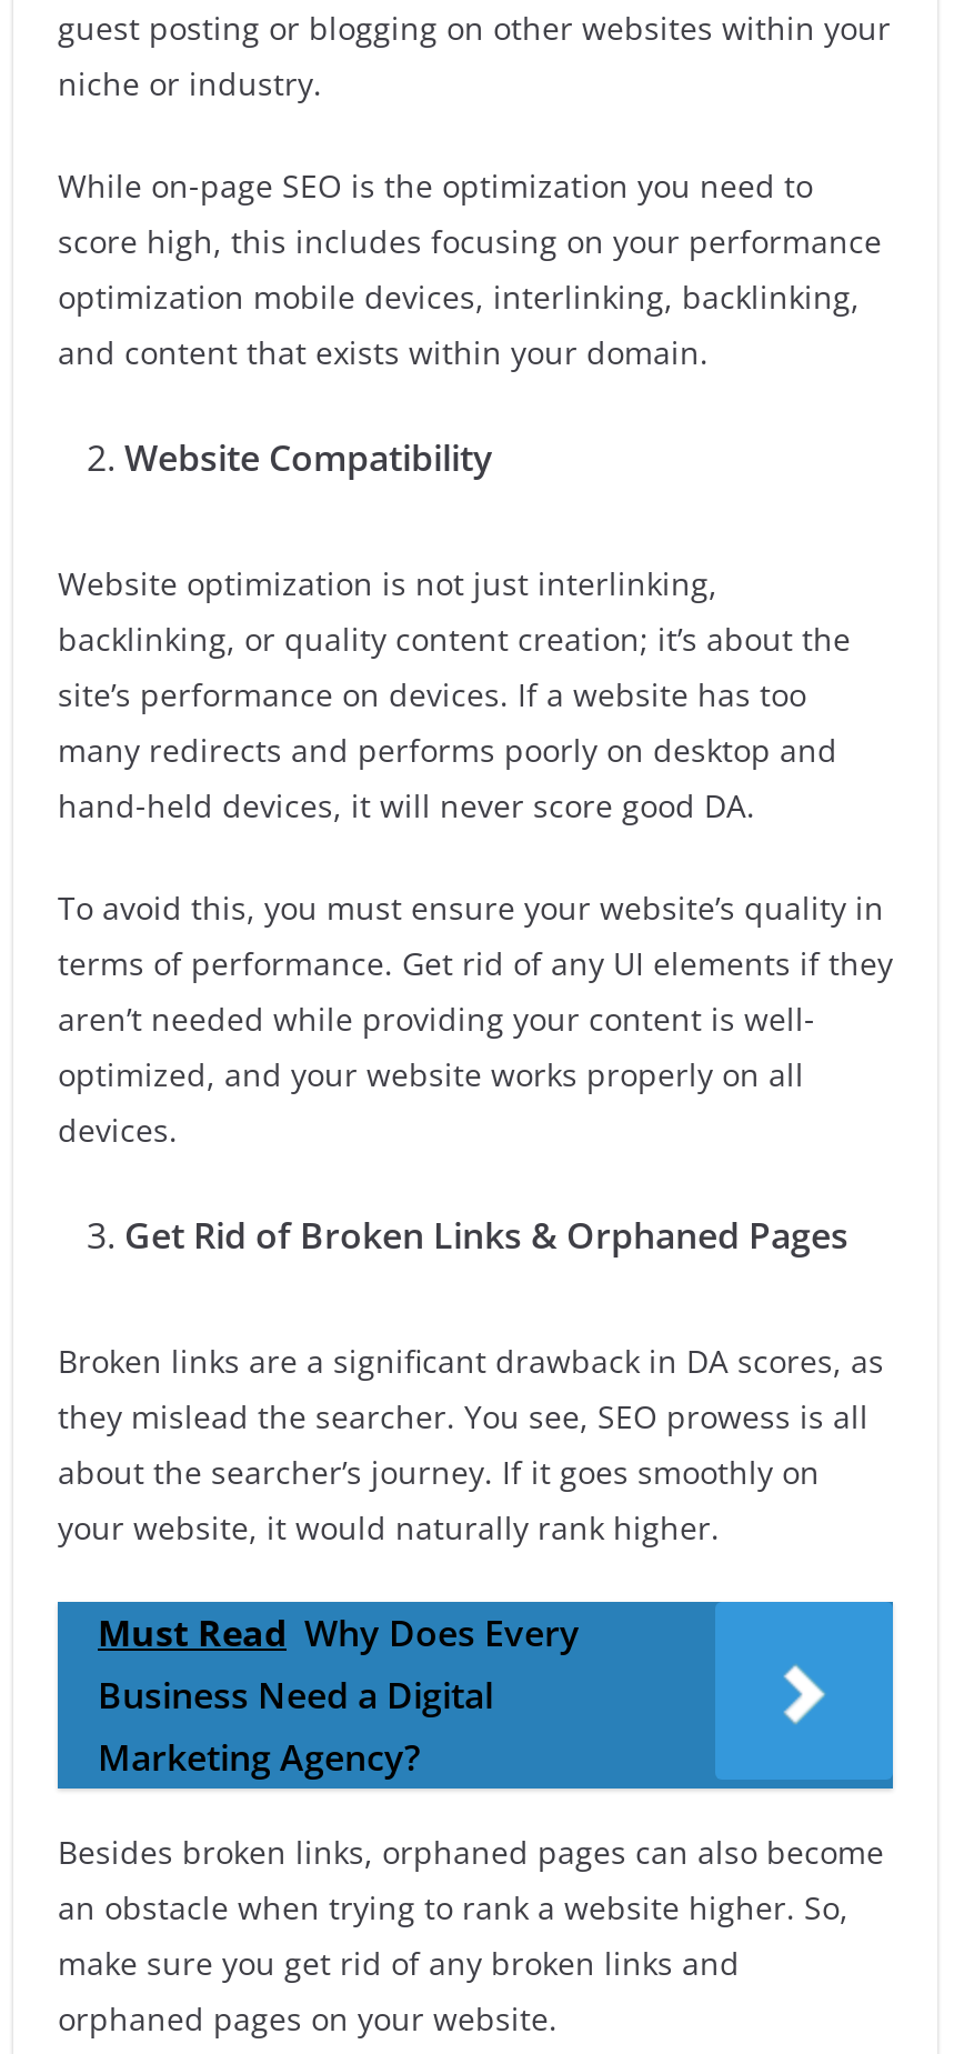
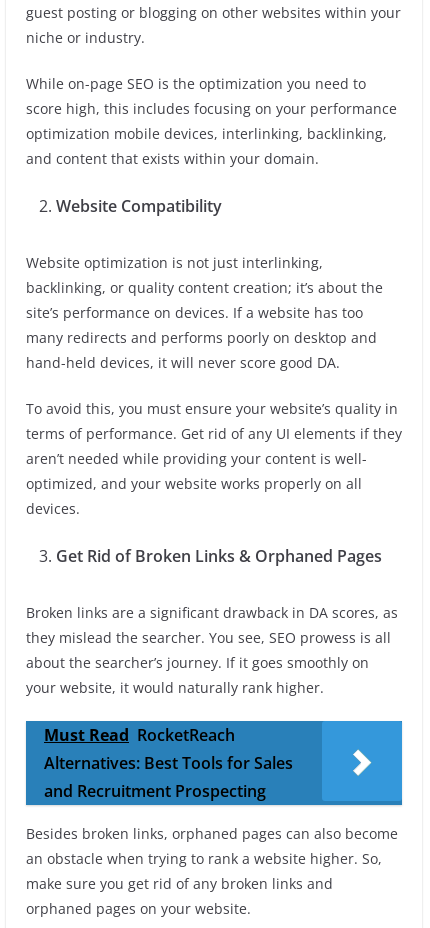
- Must Read Why Does Every
- Business Need a Digital
- Marketing Agency?
+ Must Read RocketReach
+ Alternatives: Best Tools for Sales
+ and Recruitment Prospecting
